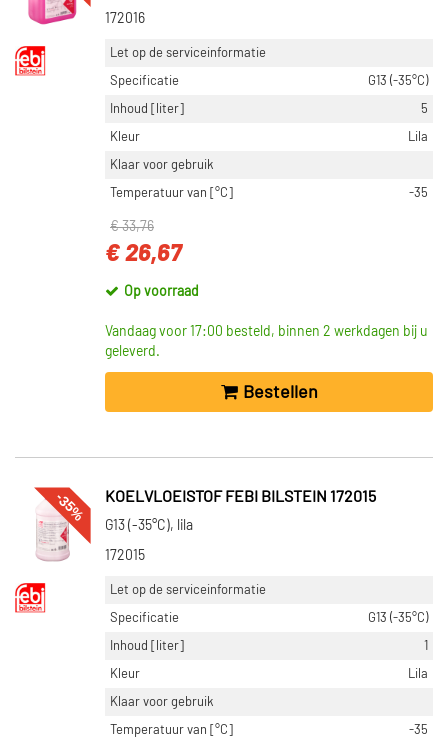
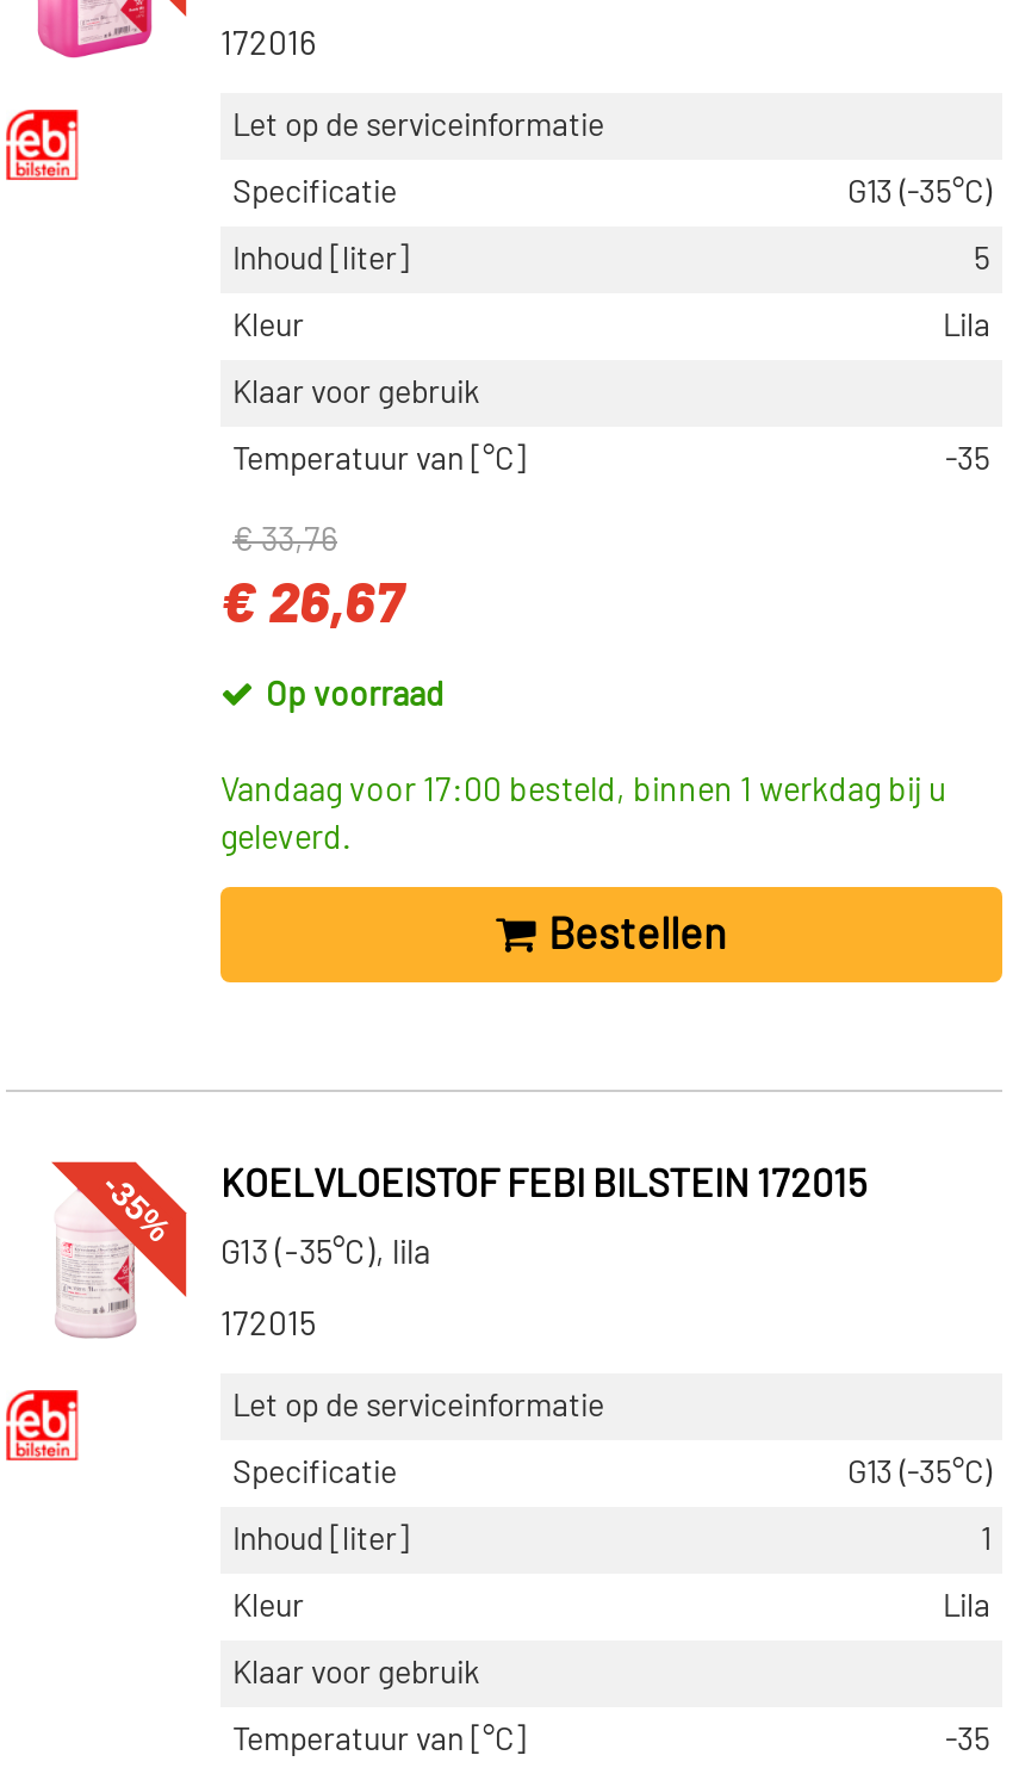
- Vandaag voor 17:00 besteld, binnen 2 werkdagen bij u
+ Vandaag voor 17:00 besteld, binnen 1 werkdag bij u
